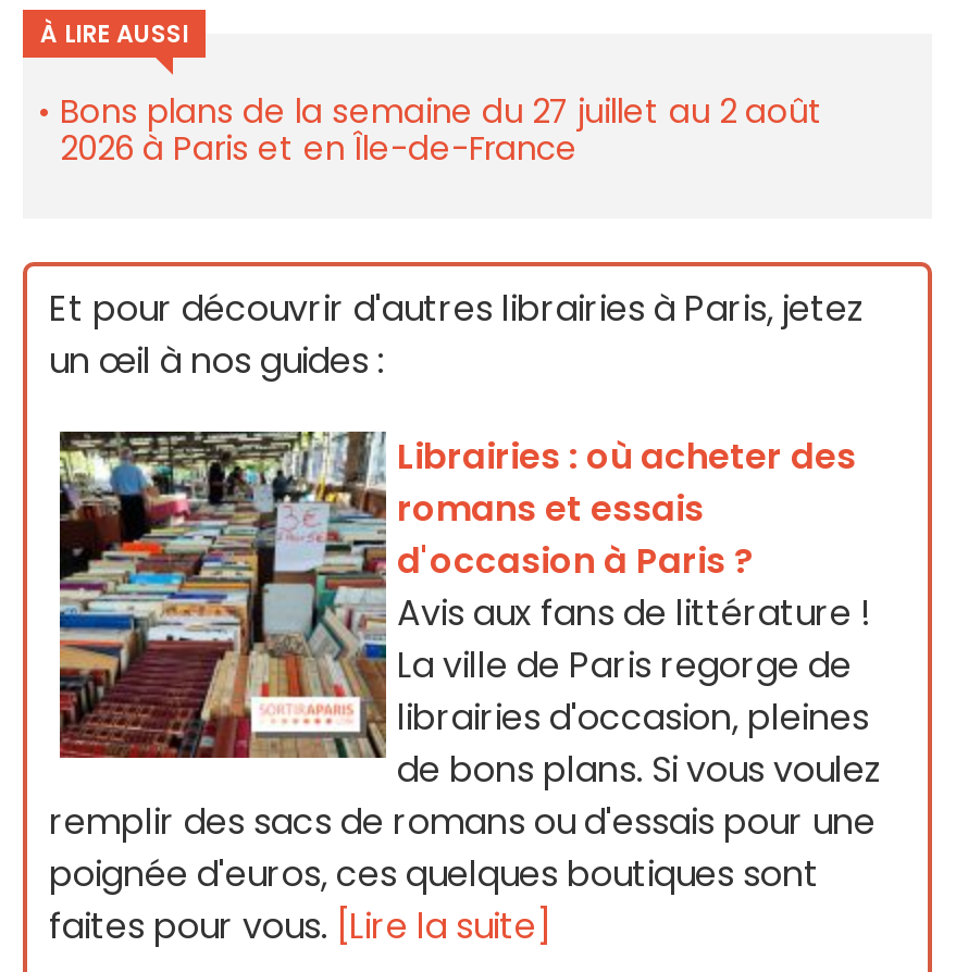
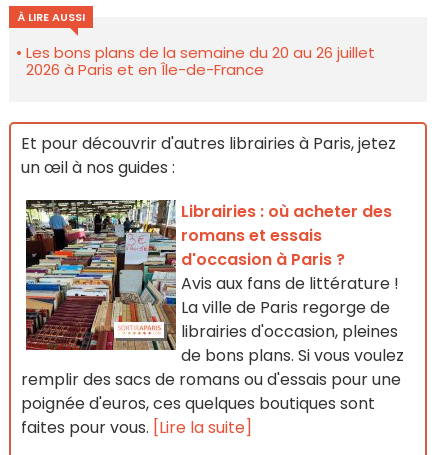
- Bons plans de la semaine du 27 juillet au 2 août
+ Les bons plans de la semaine du 20 au 26 juillet
